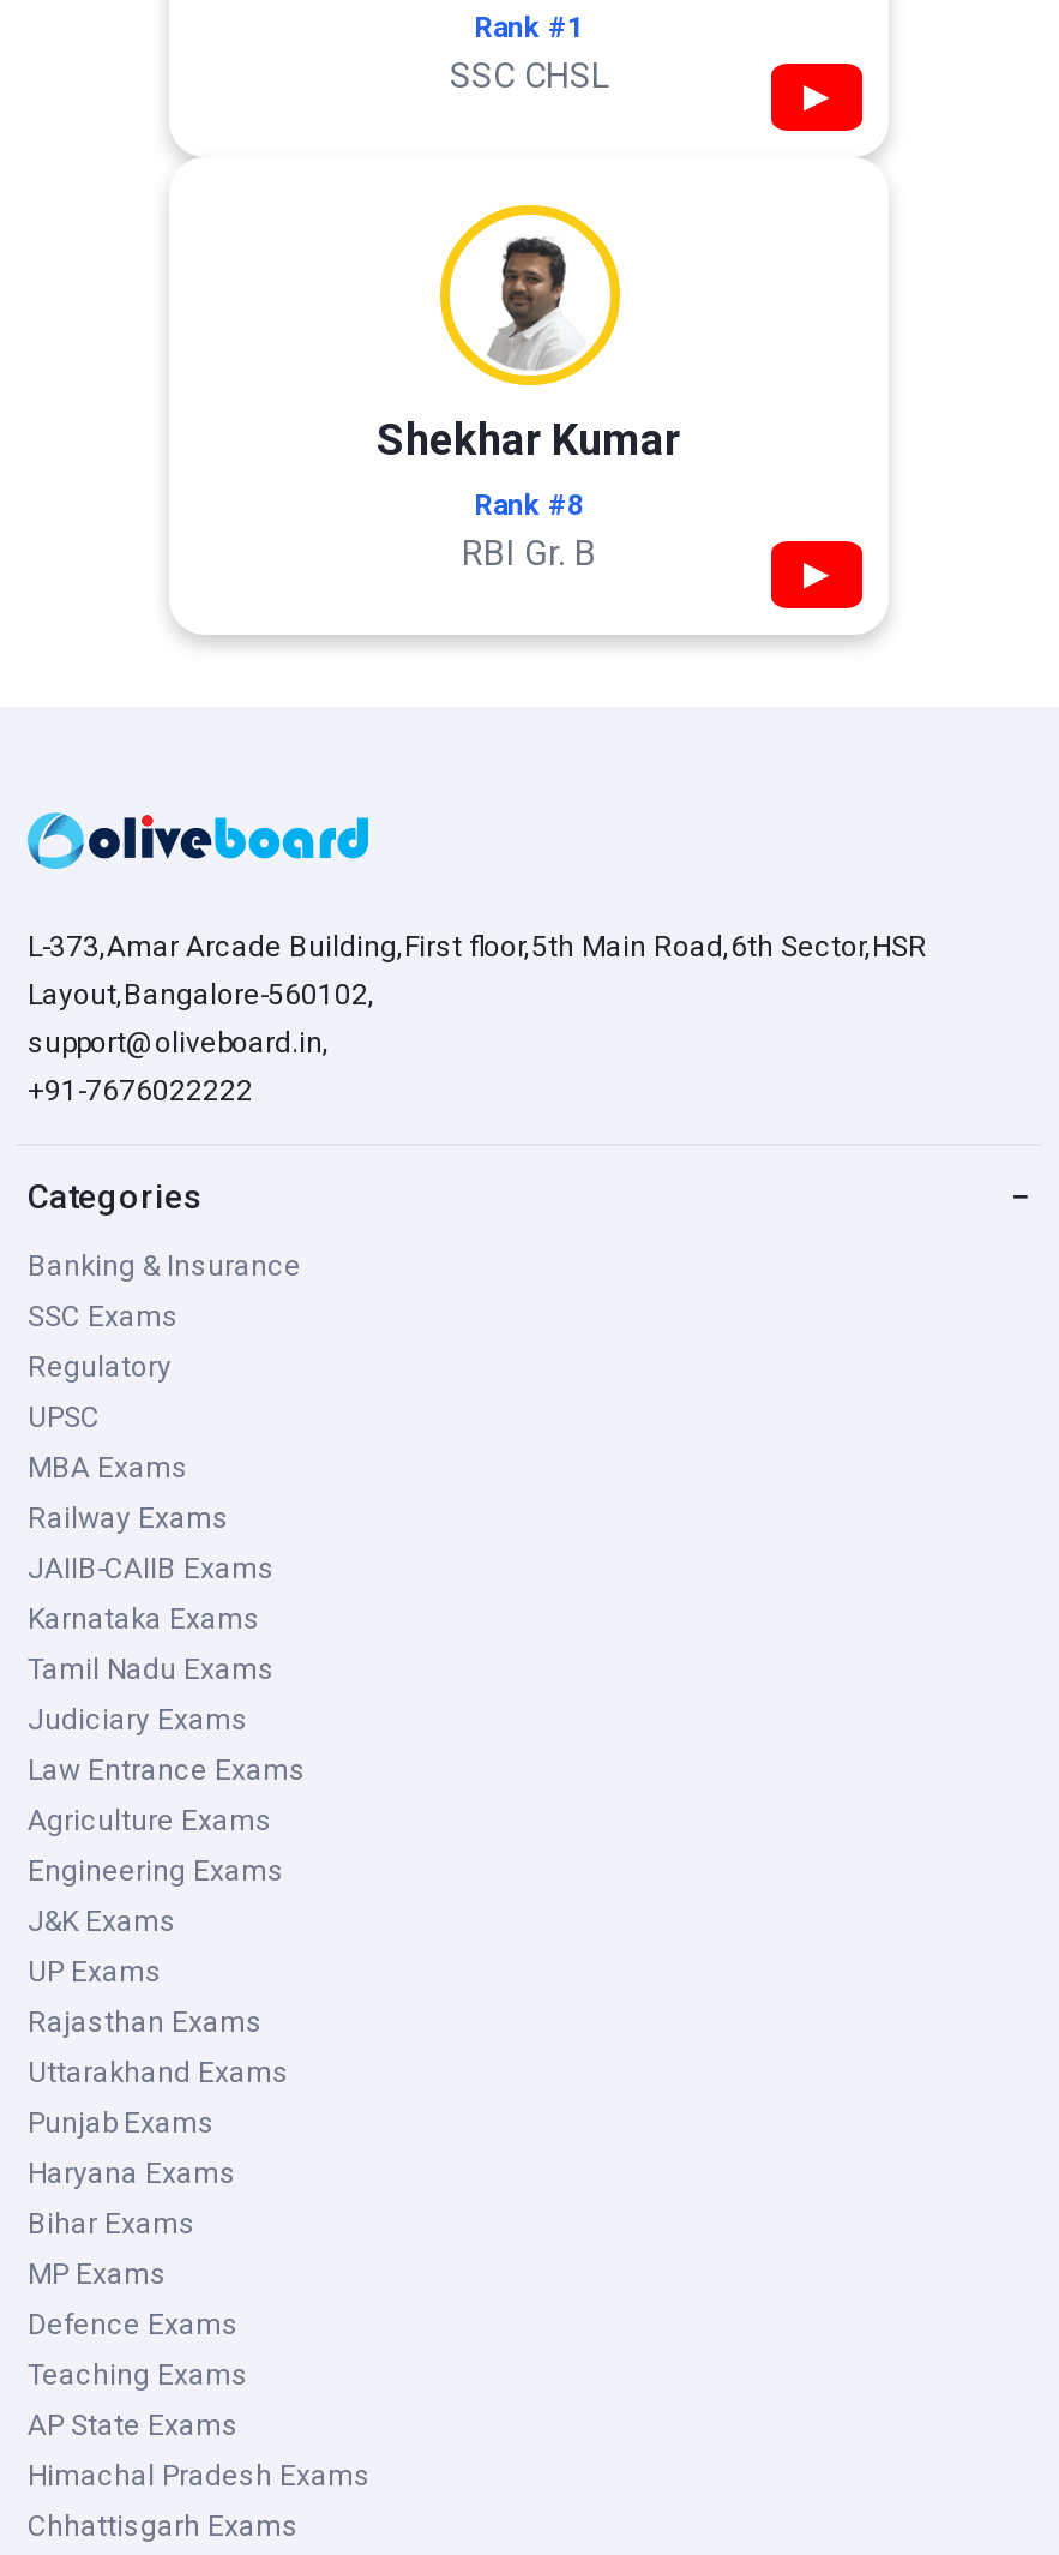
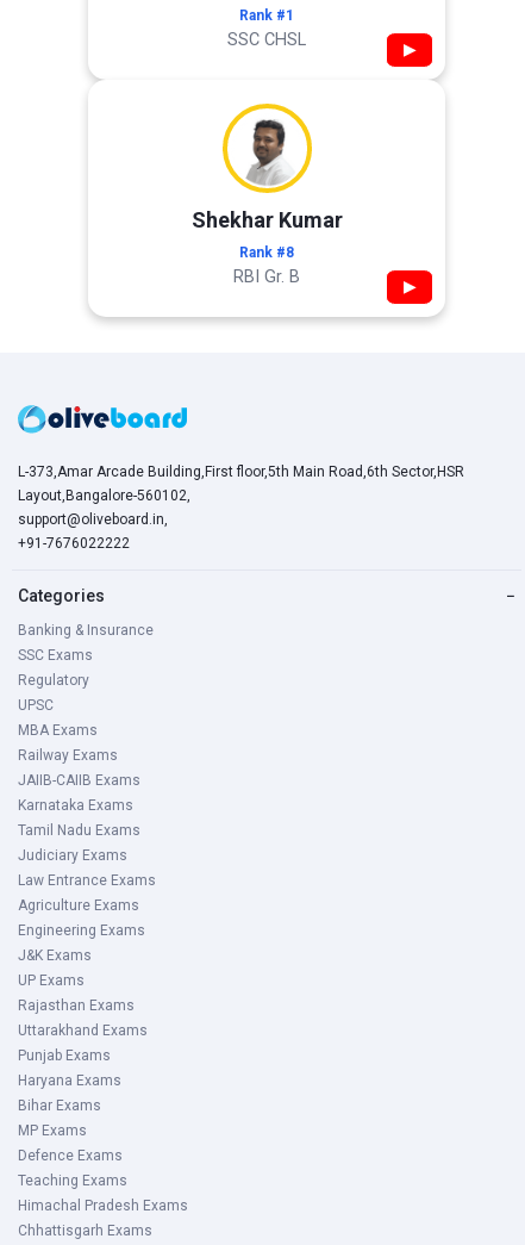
- AP State Exams
